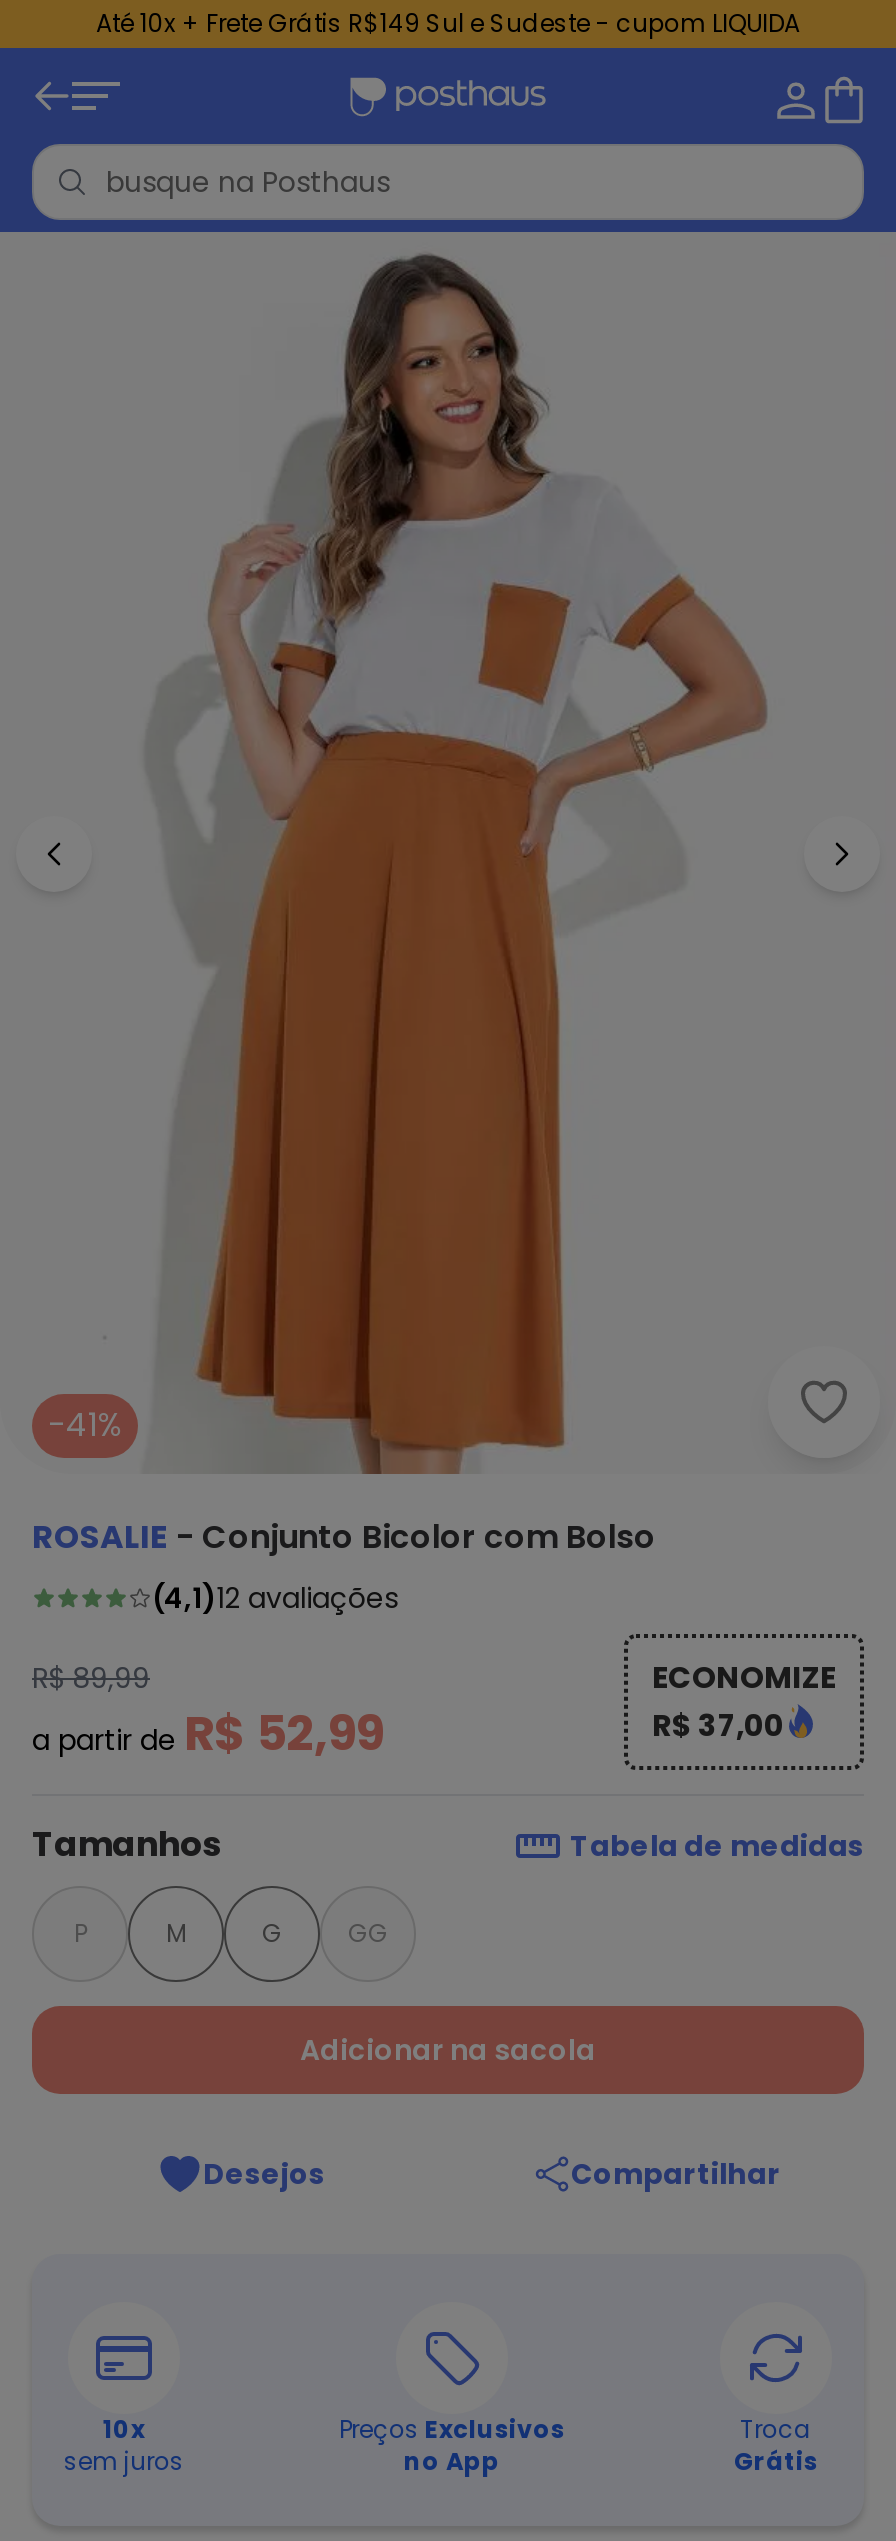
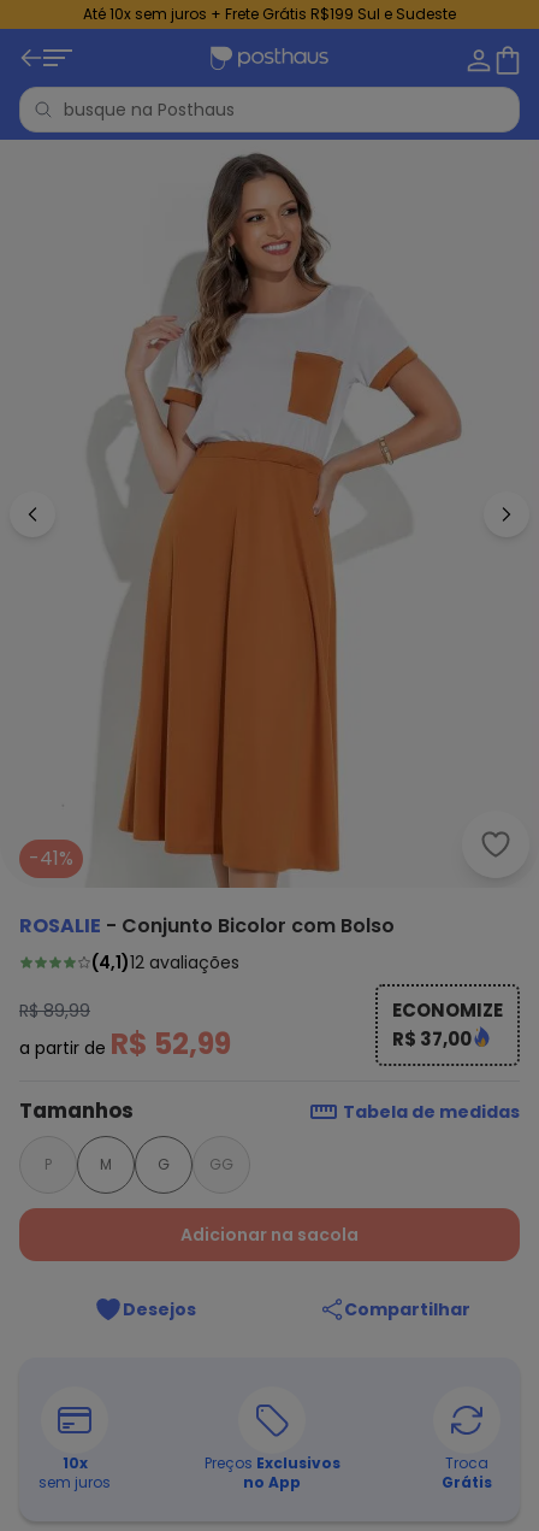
- Até 10x + Frete Grátis R$149 Sul e Sudeste - cupom LIQUIDA
+ Até 10x sem juros + Frete Grátis R$199 Sul e Sudeste
